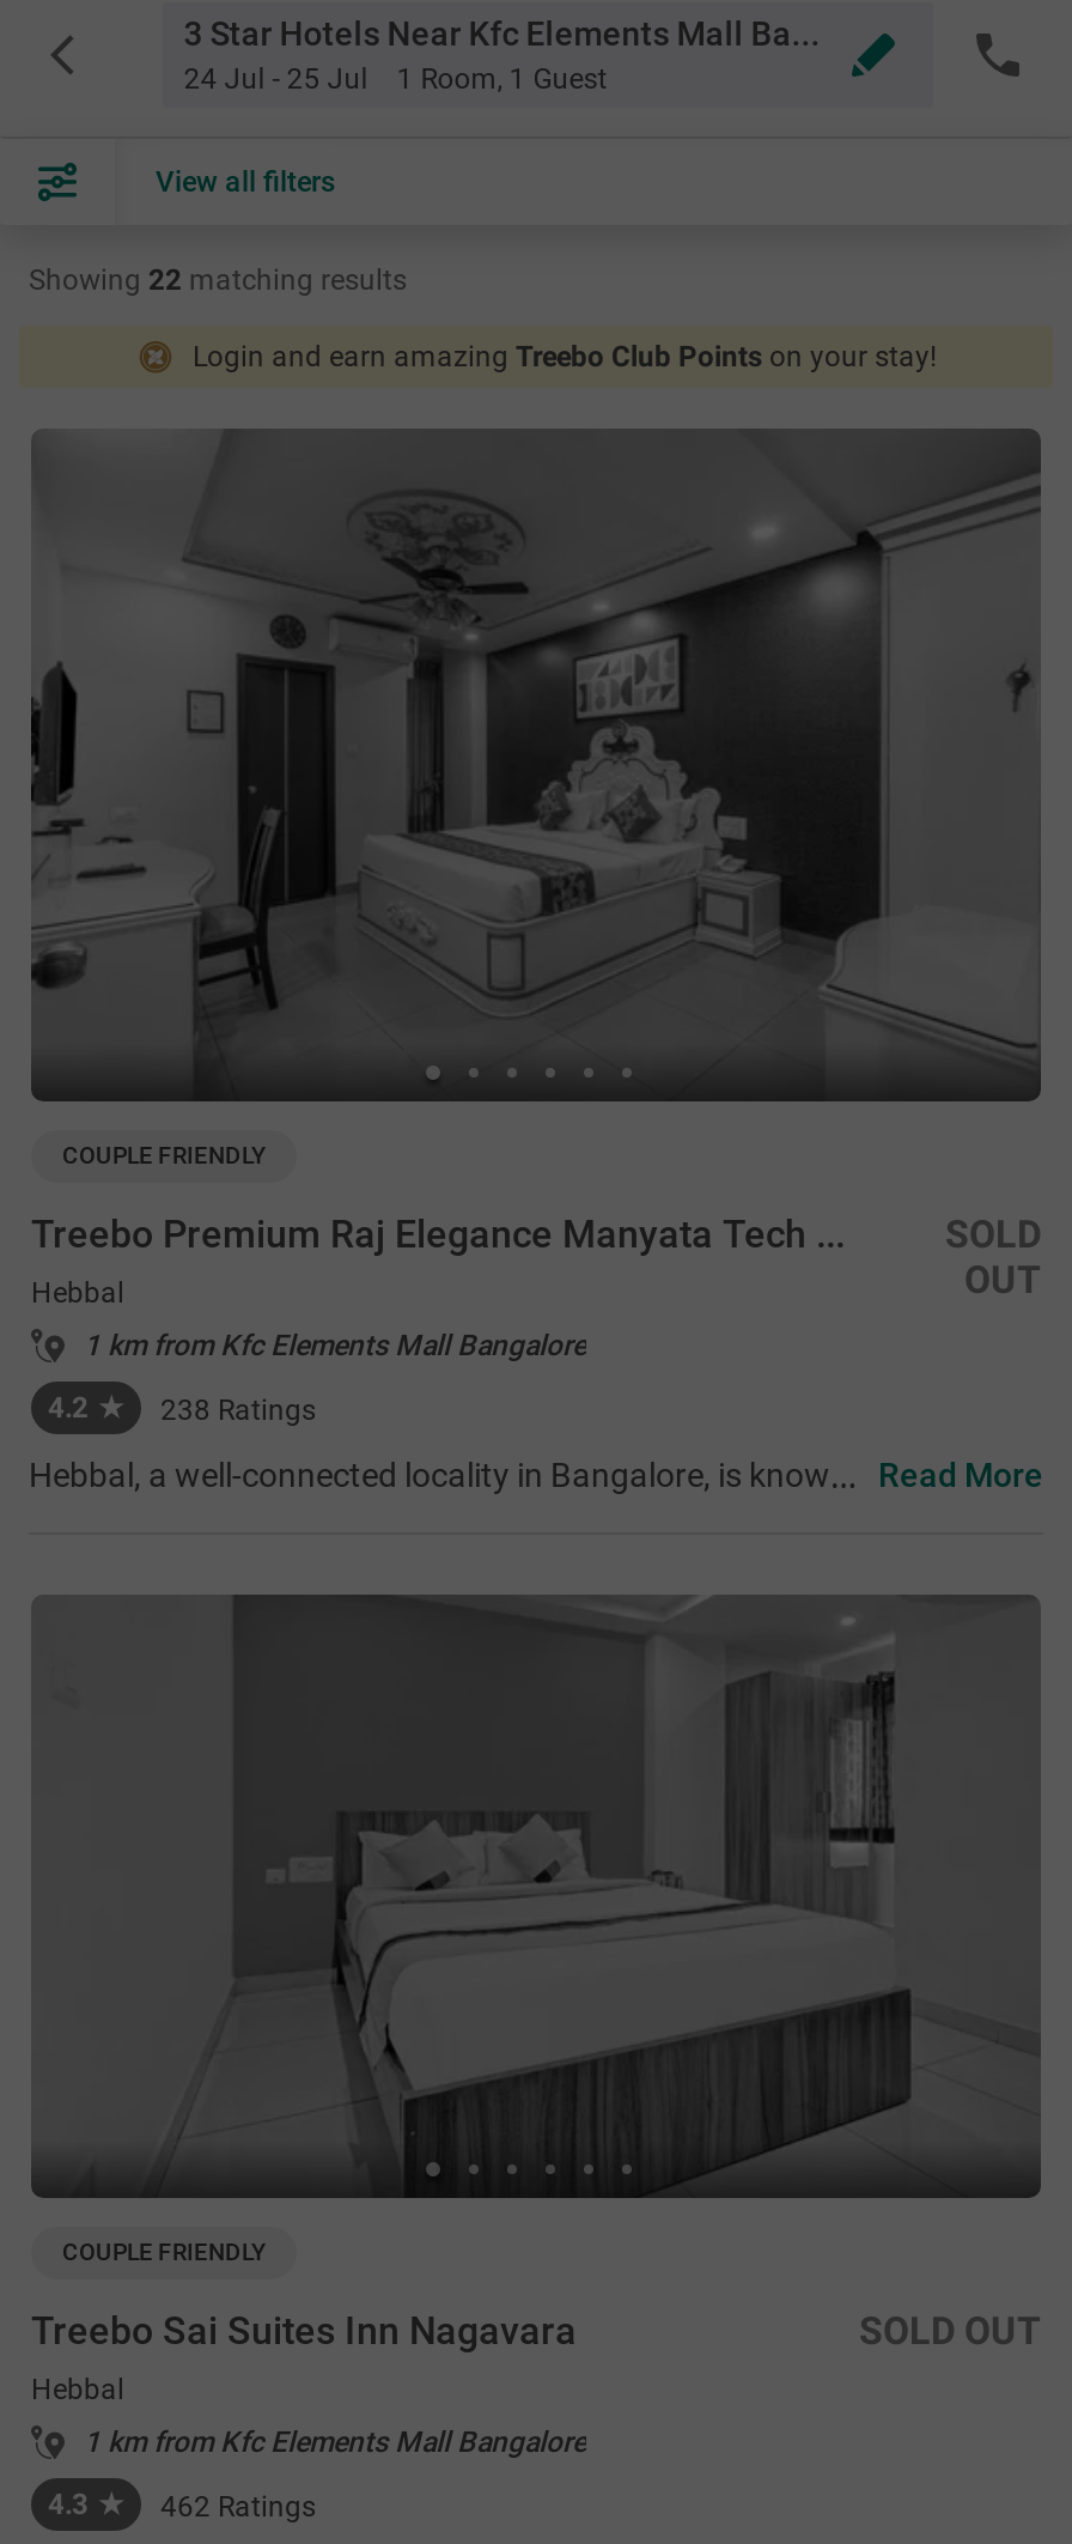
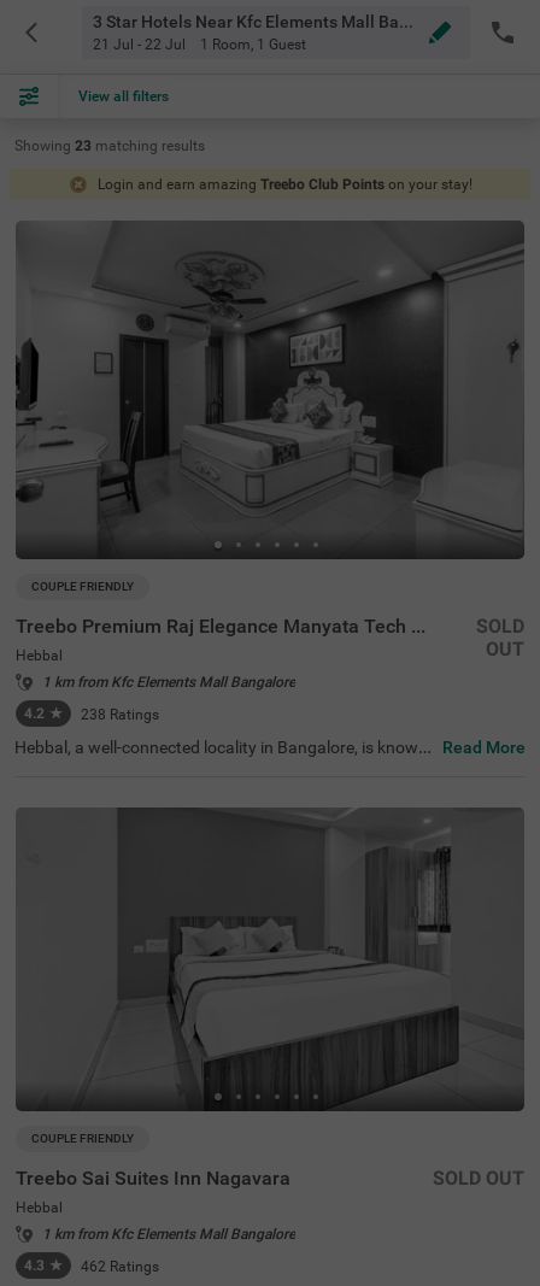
- 24 Jul - 25 Jul 1 Room, 1 Guest
+ 21 Jul - 22 Jul 1 Room, 1 Guest

- Showing 22 matching results
+ Showing 23 matching results
